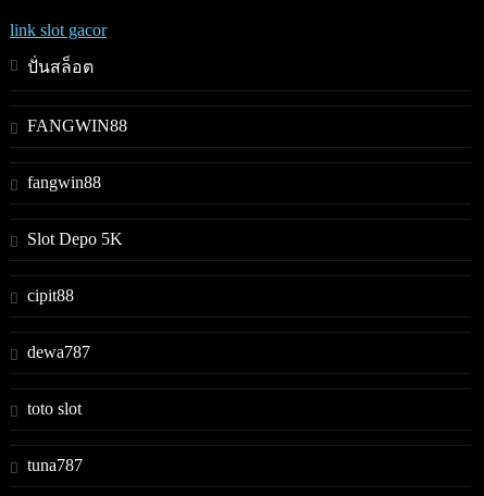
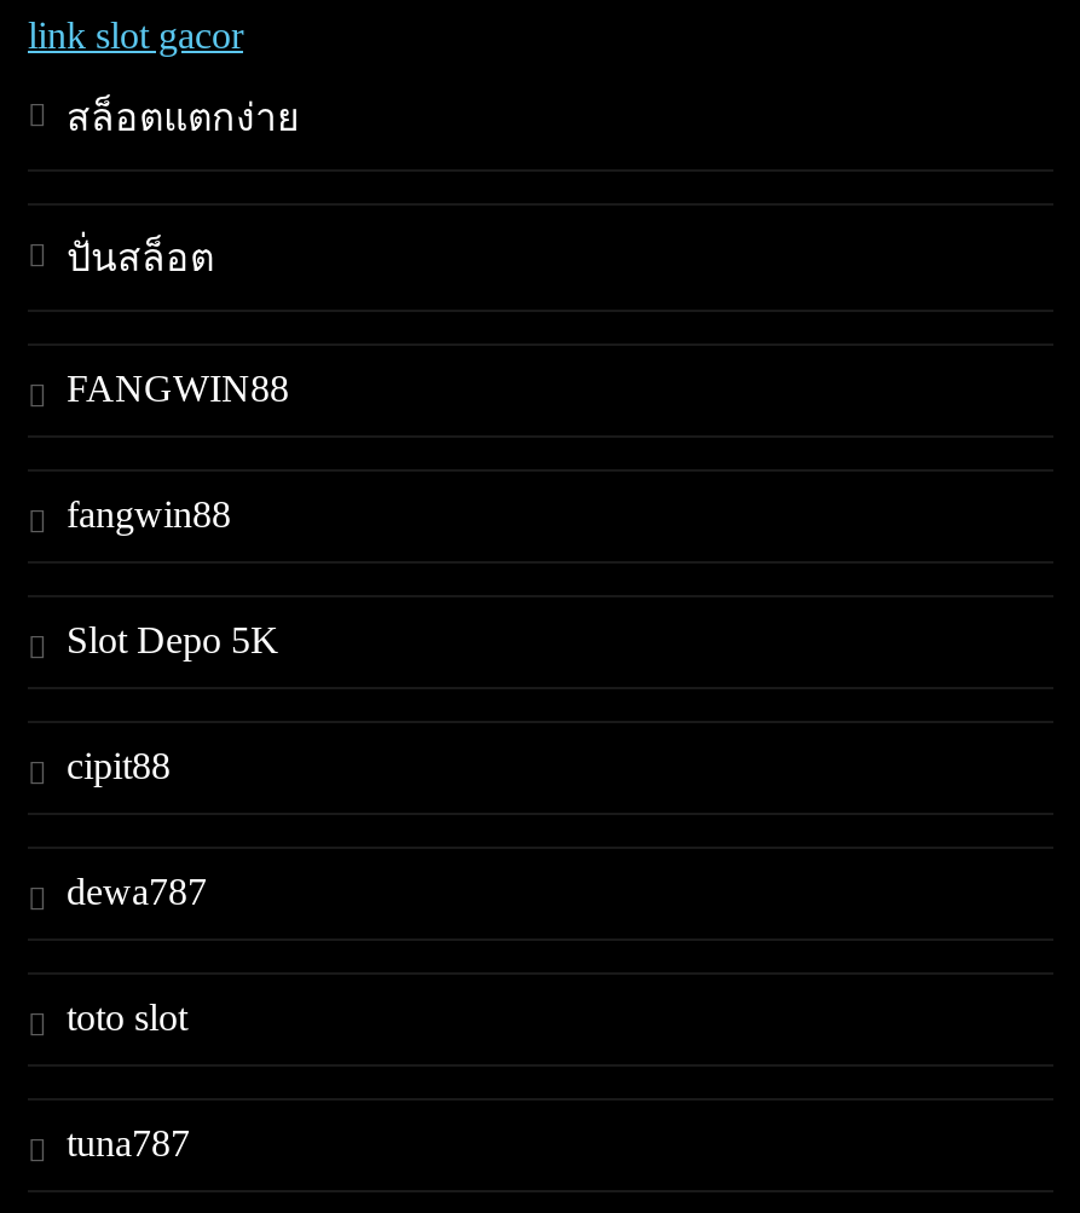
+ สล็อตแตกง่าย
